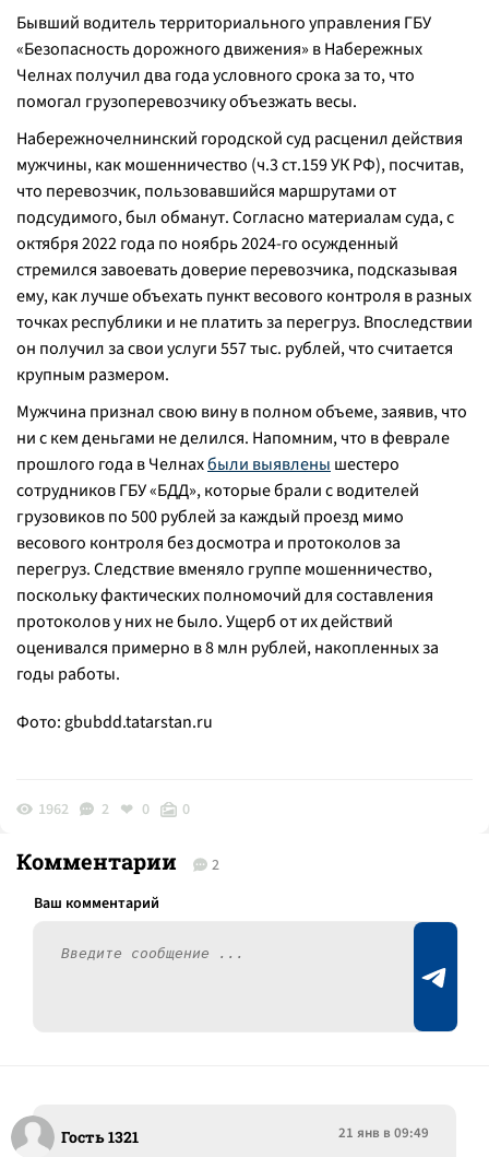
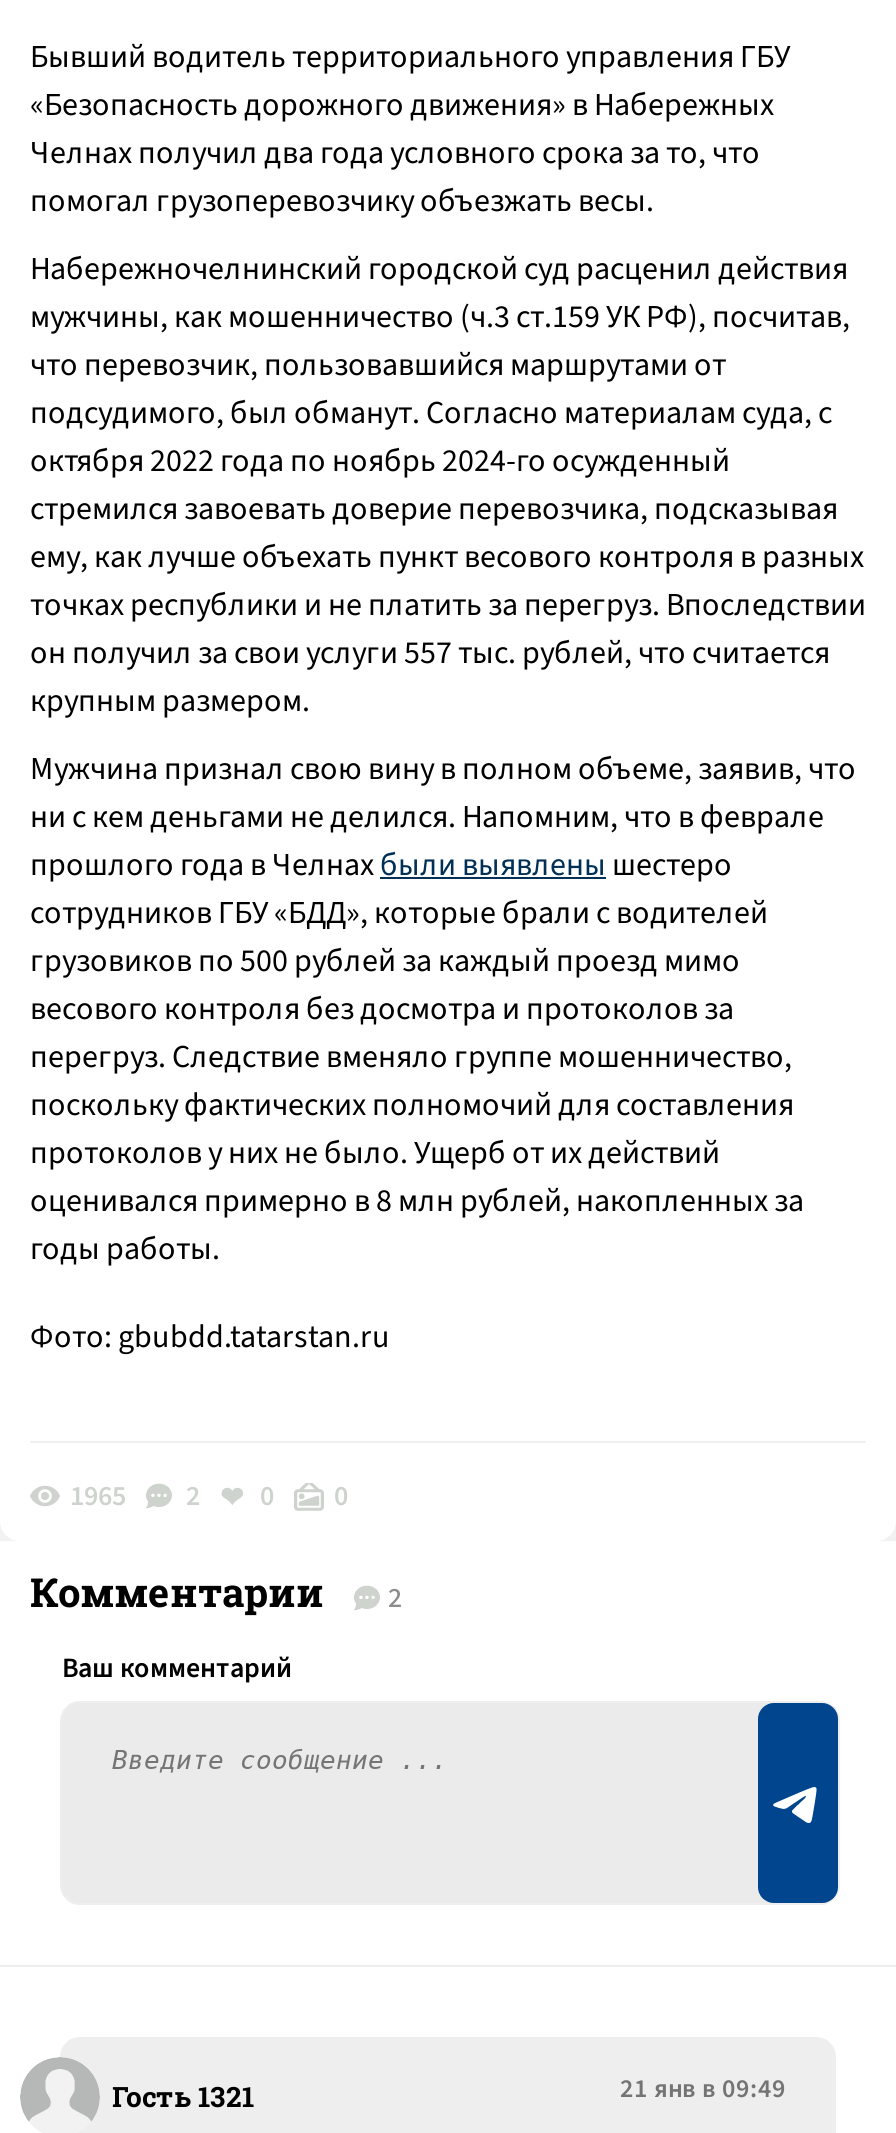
- 1962 2 0 0
+ 1965 2 0 0
